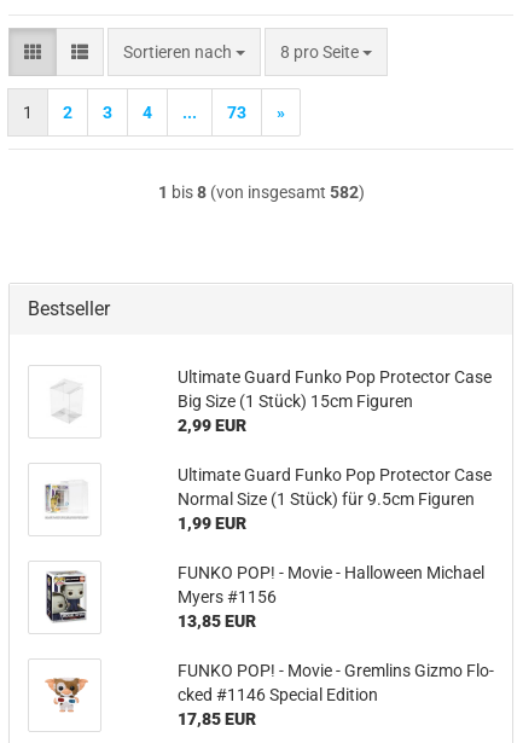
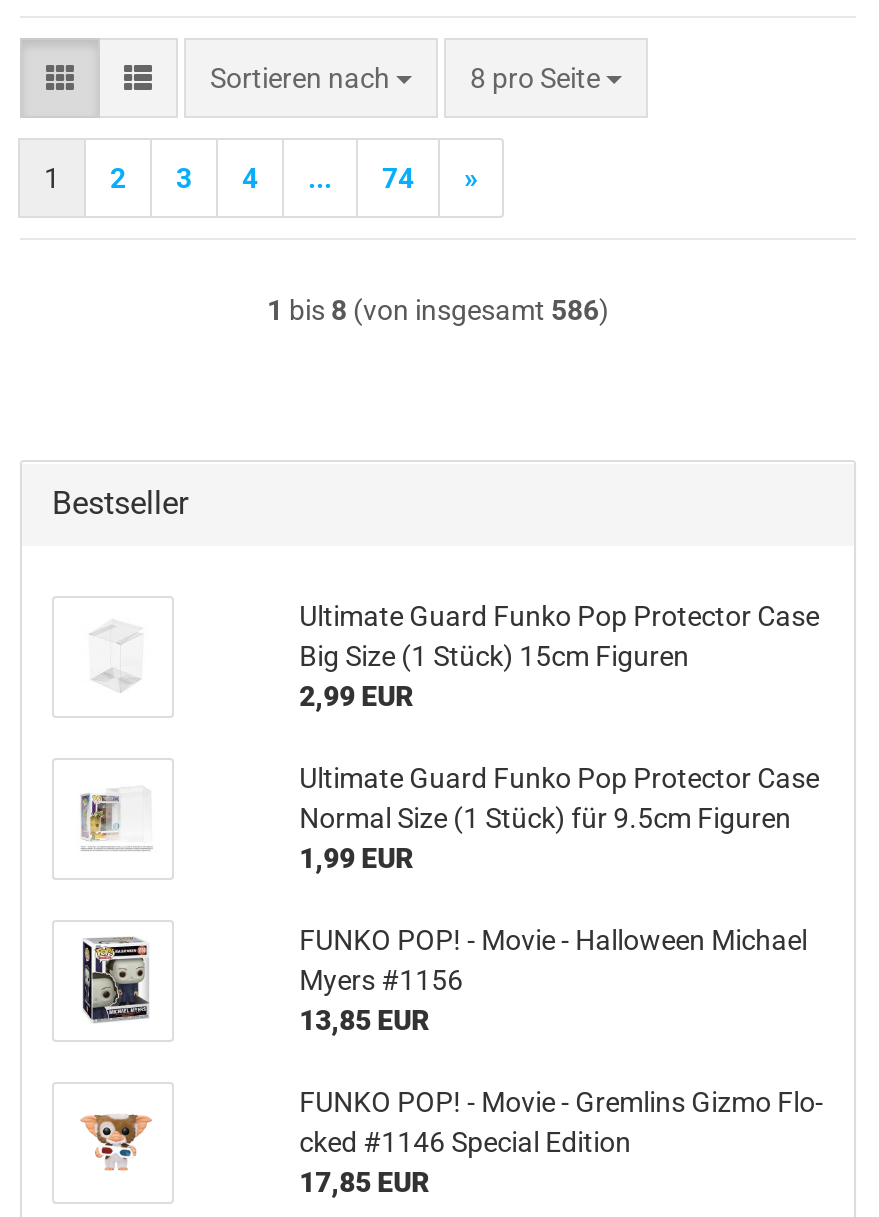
- 73
+ 74

- 1 bis 8 (von insgesamt 582)
+ 1 bis 8 (von insgesamt 586)
